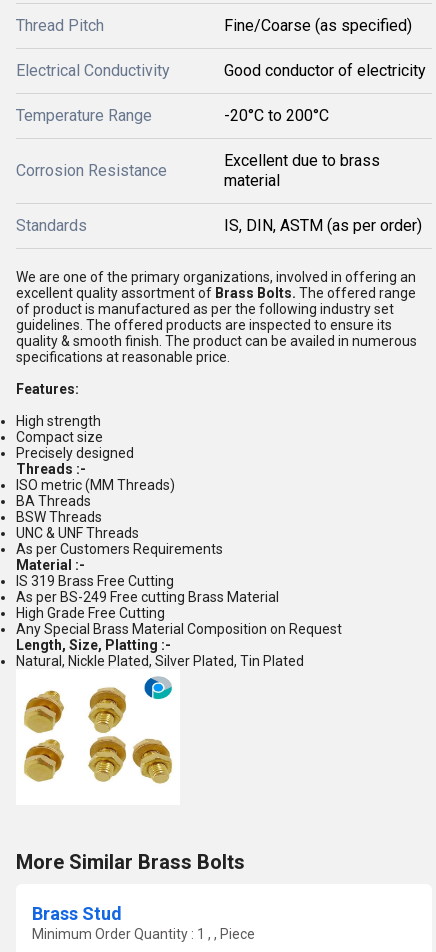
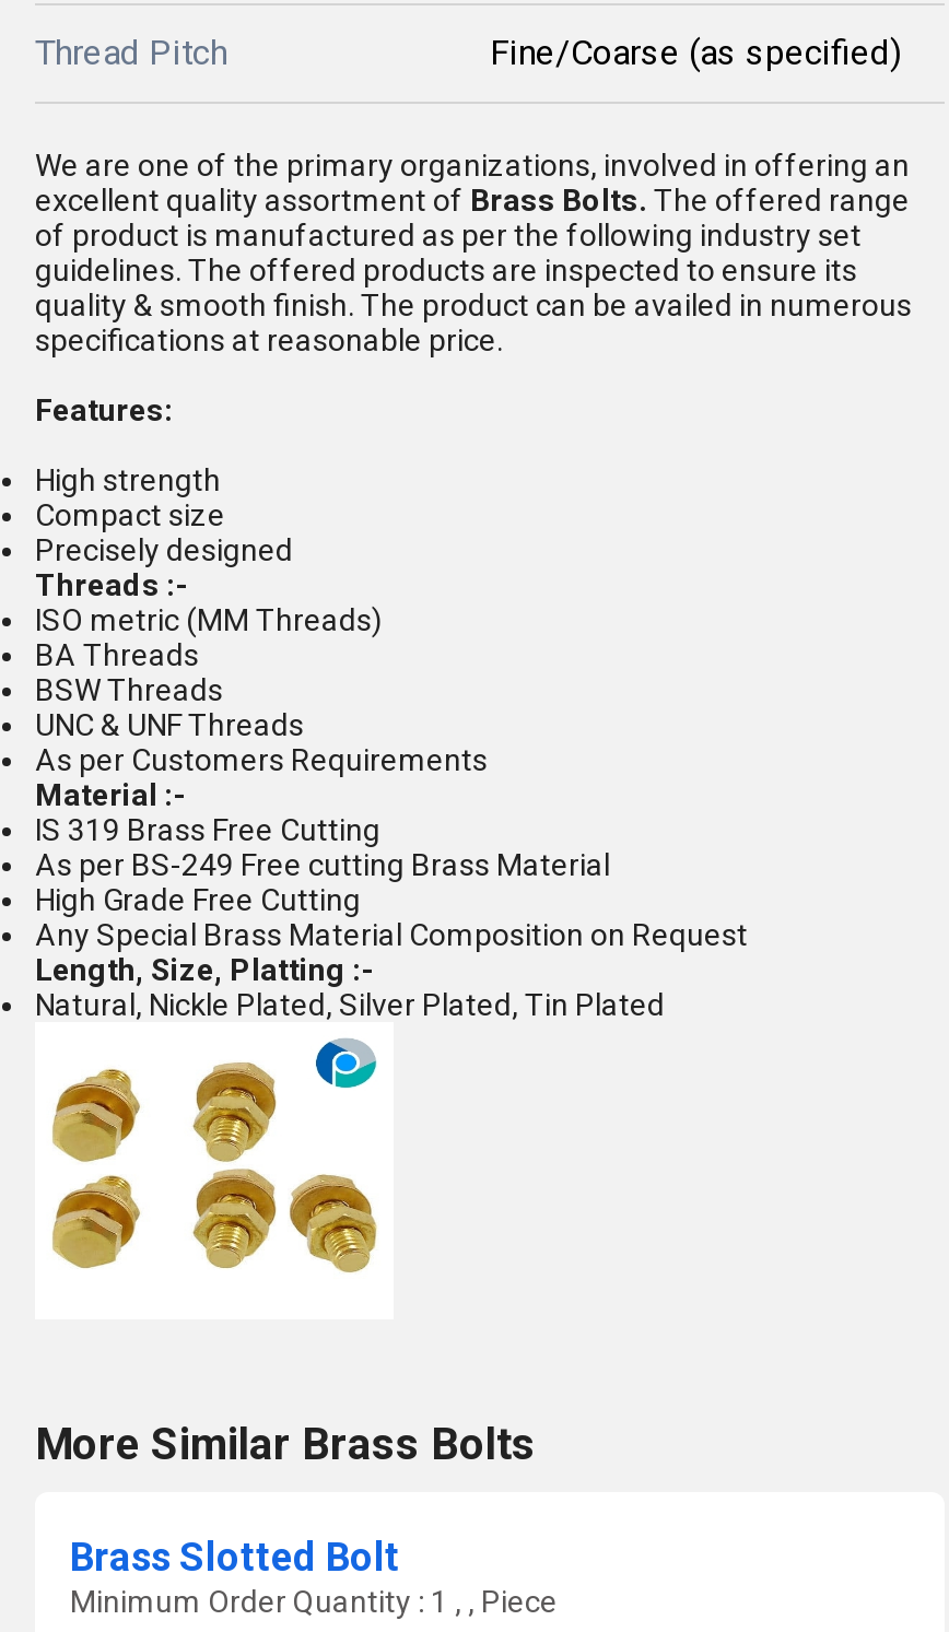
- Electrical Conductivity
- Good conductor of electricity
- Temperature Range
- -20°C to 200°C
- Corrosion Resistance

- Excellent due to brass
- material
- Standards
- IS, DIN, ASTM (as per order)

- Brass Stud
+ Brass Slotted Bolt
